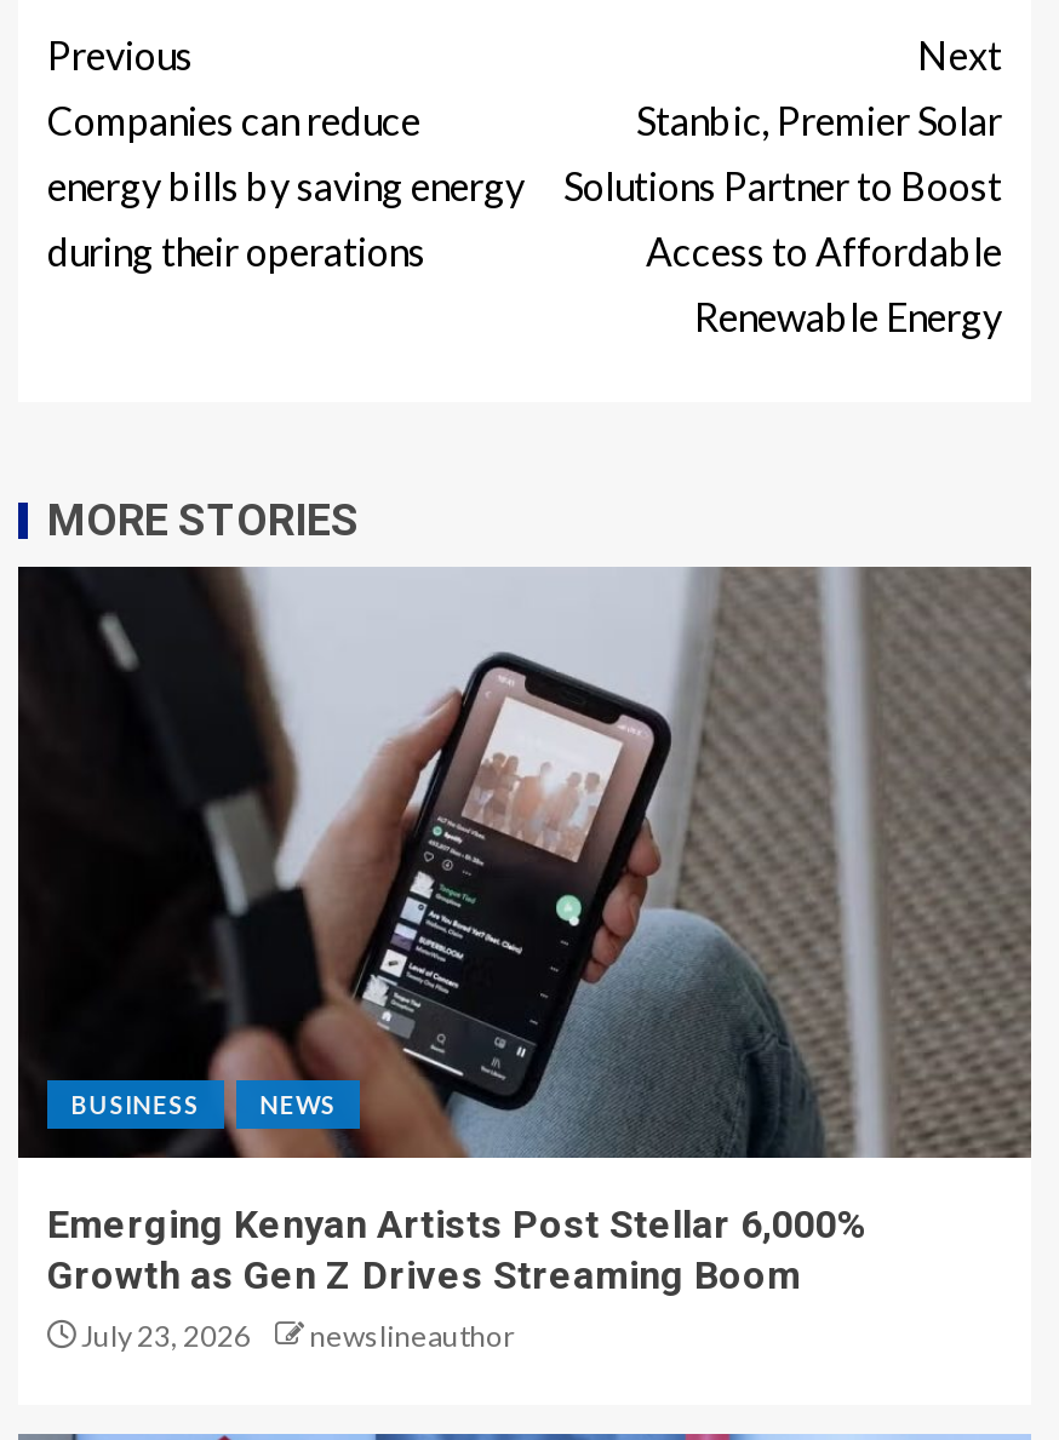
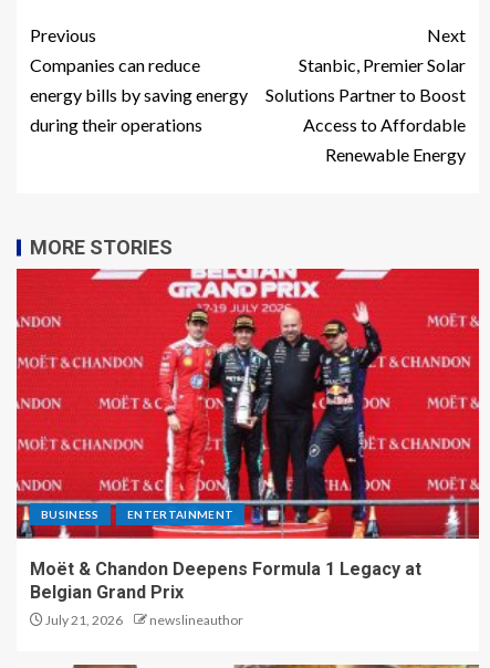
- [image]
- NEWS
+ [image]
+ ENTERTAINMENT

- Emerging Kenyan Artists Post Stellar 6,000%
- Growth as Gen Z Drives Streaming Boom
- July 23, 2026
+ Moët & Chandon Deepens Formula 1 Legacy at
+ Belgian Grand Prix
+ July 21, 2026
